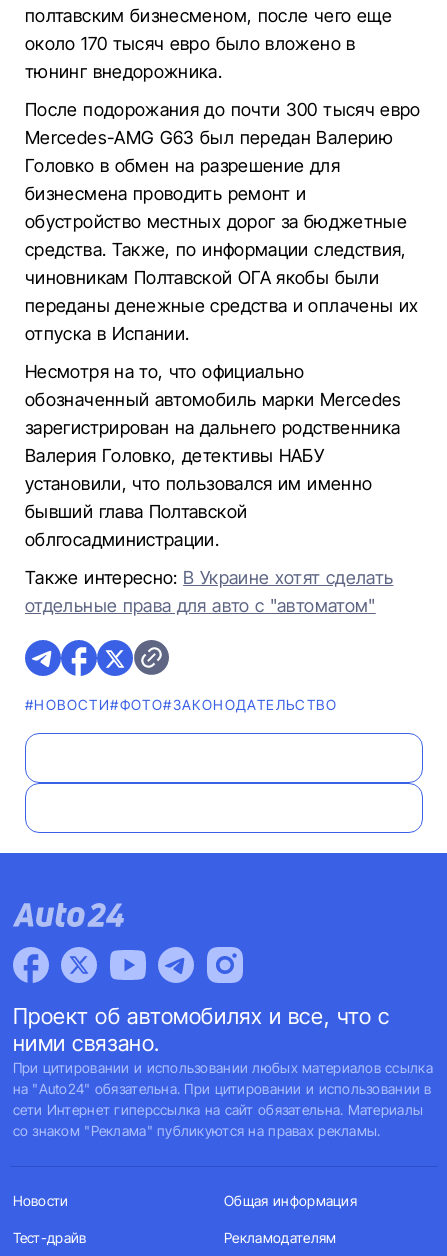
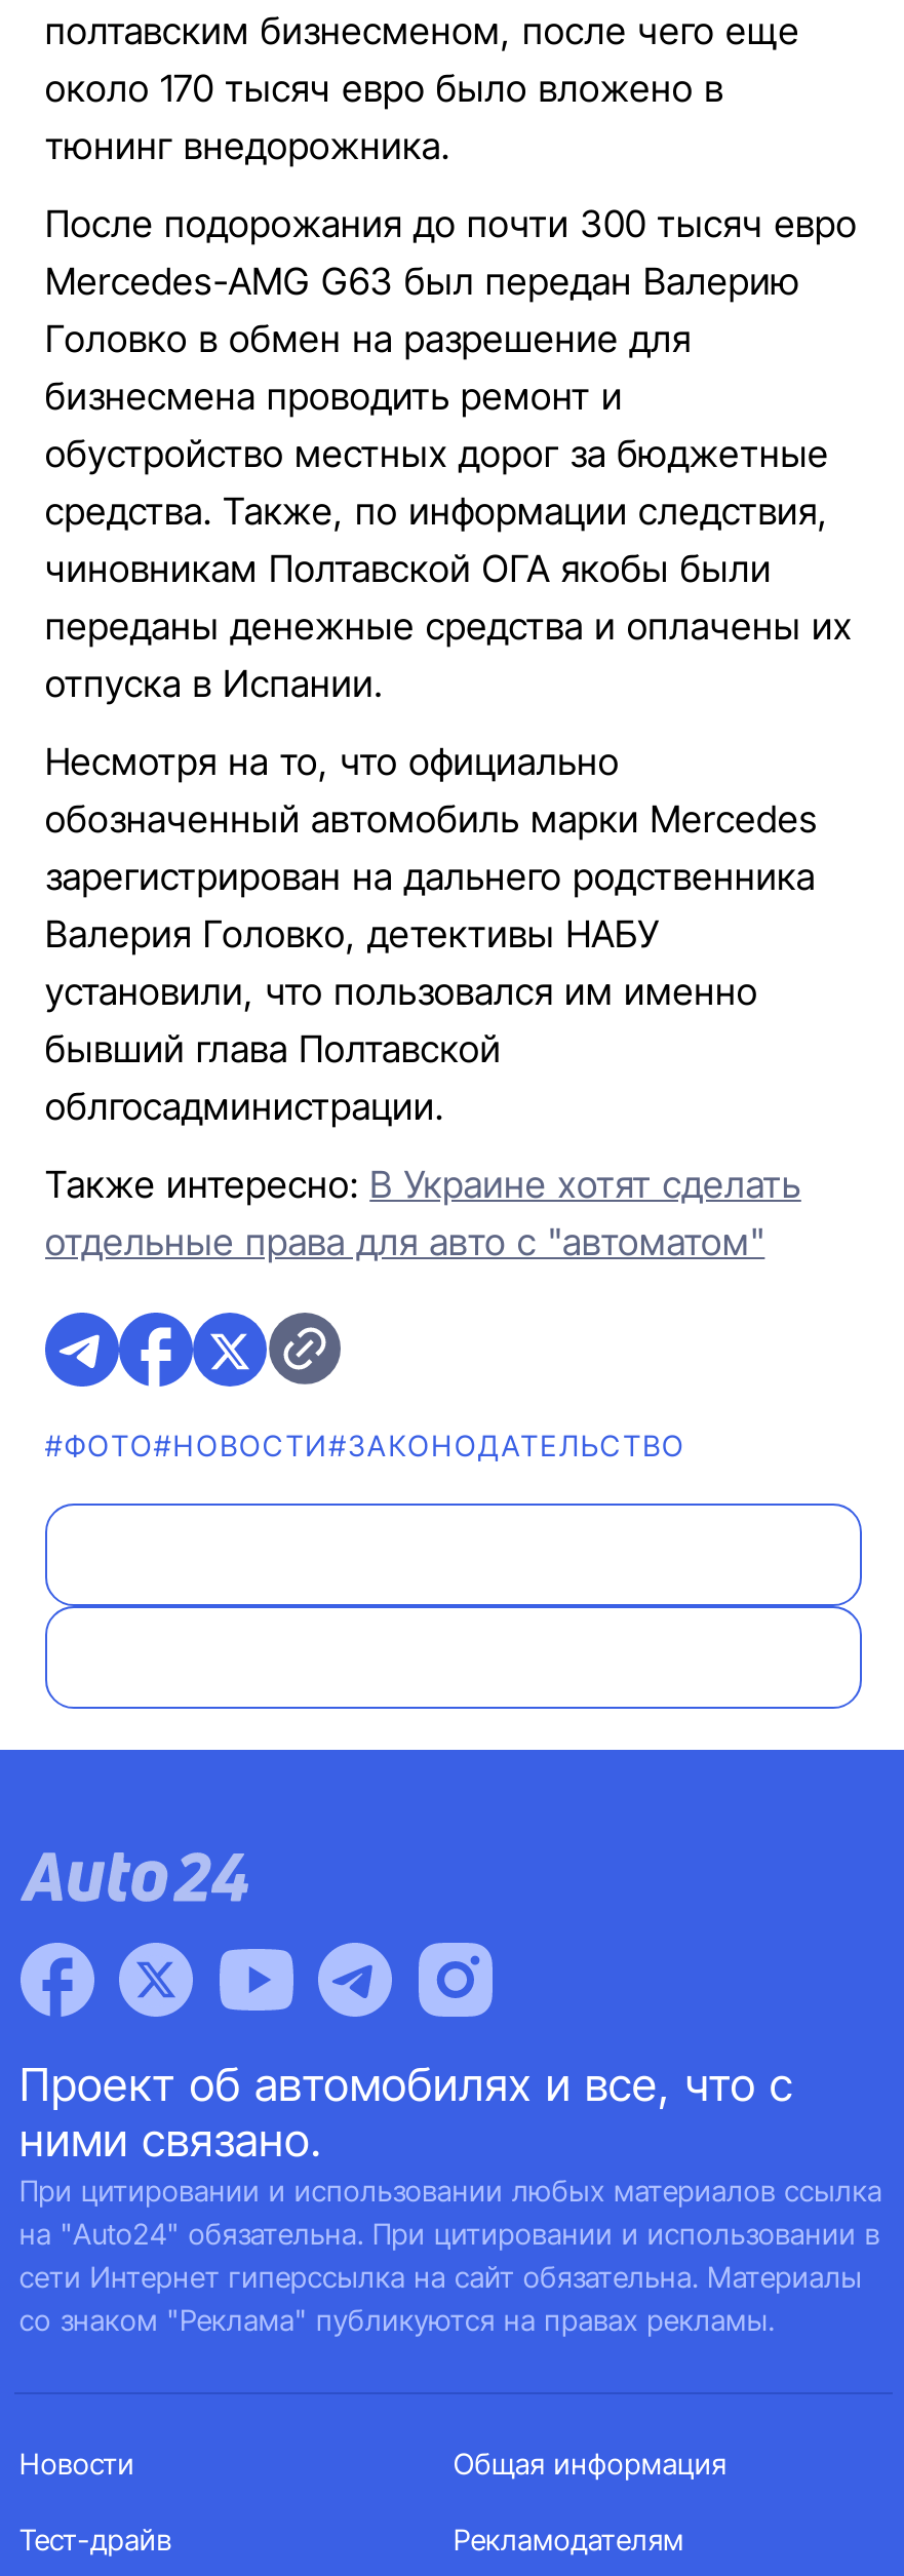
- #НОВОСТИ#ФОТО#ЗАКОНОДАТЕЛЬСТВО
+ #ФОТО#НОВОСТИ#ЗАКОНОДАТЕЛЬСТВО
